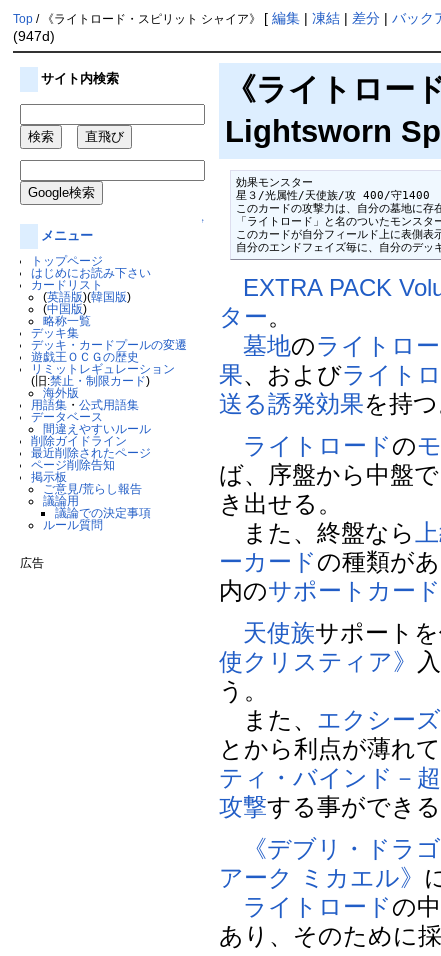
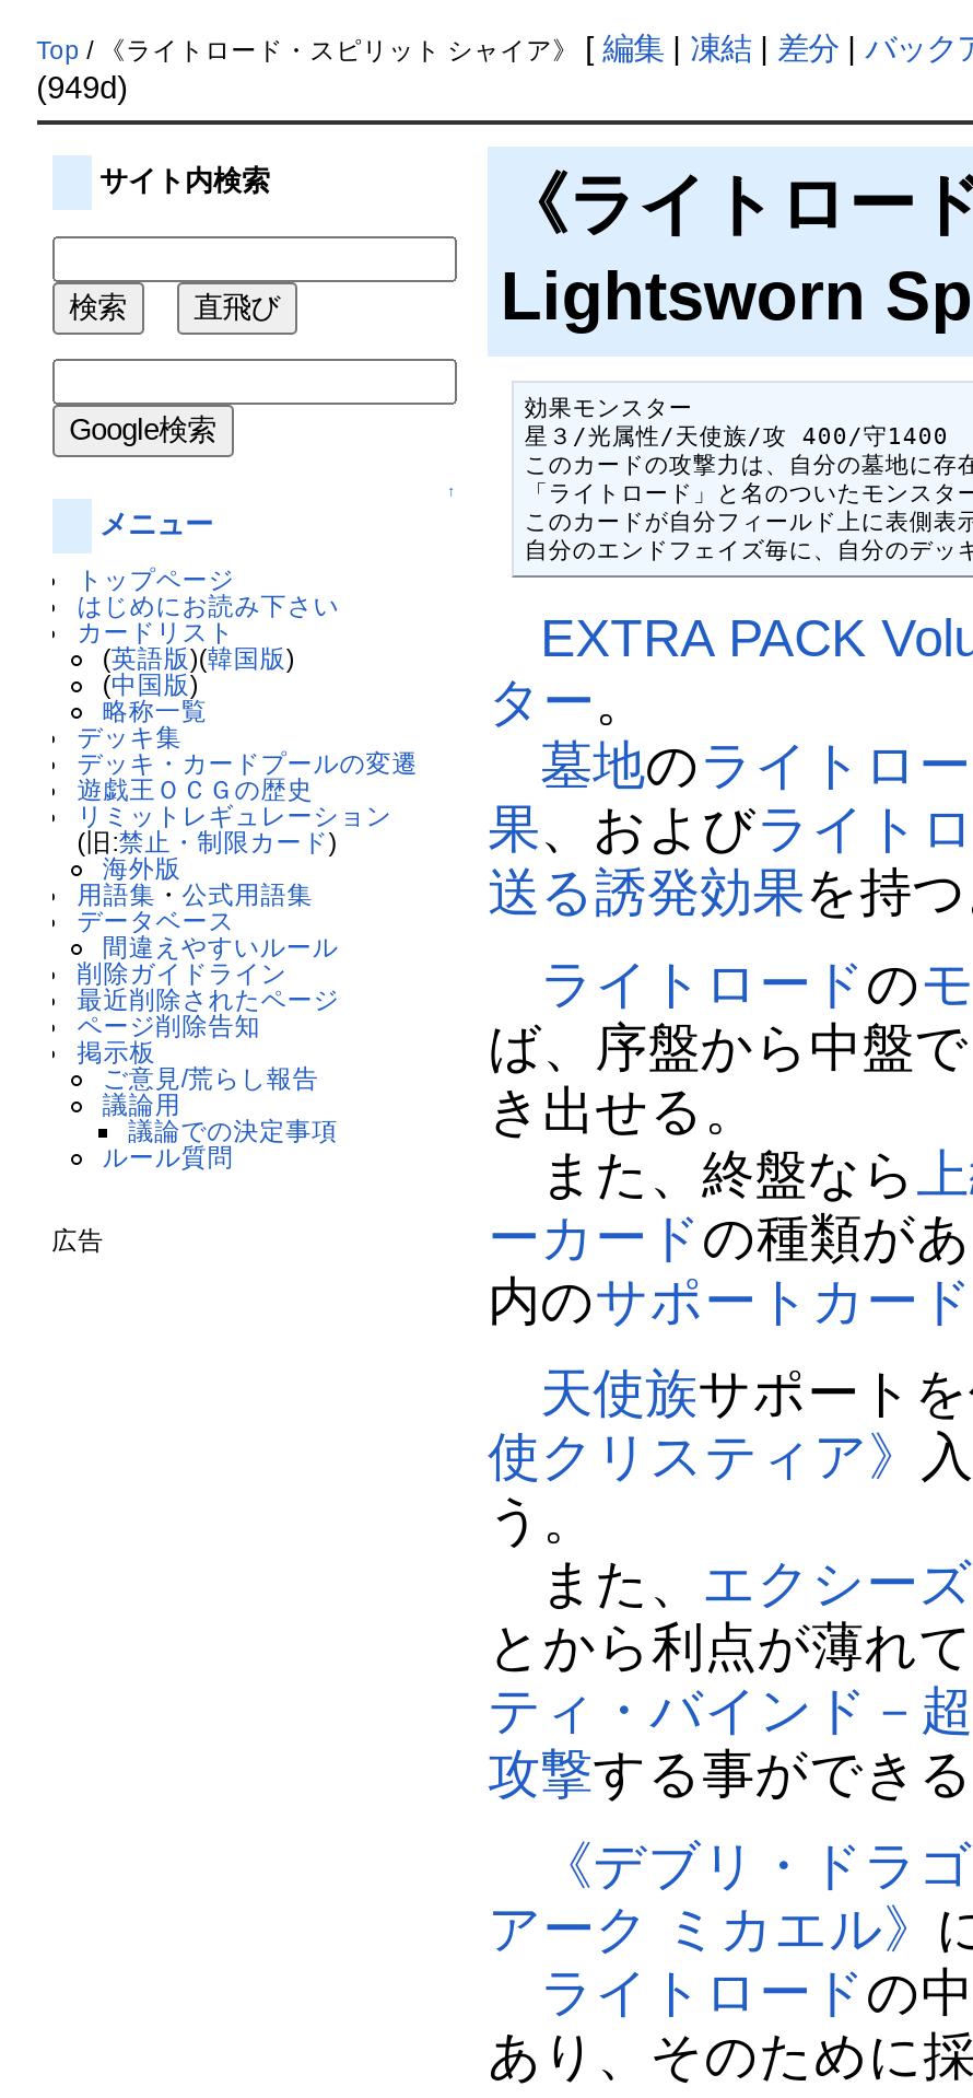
- (947d)
+ (949d)
